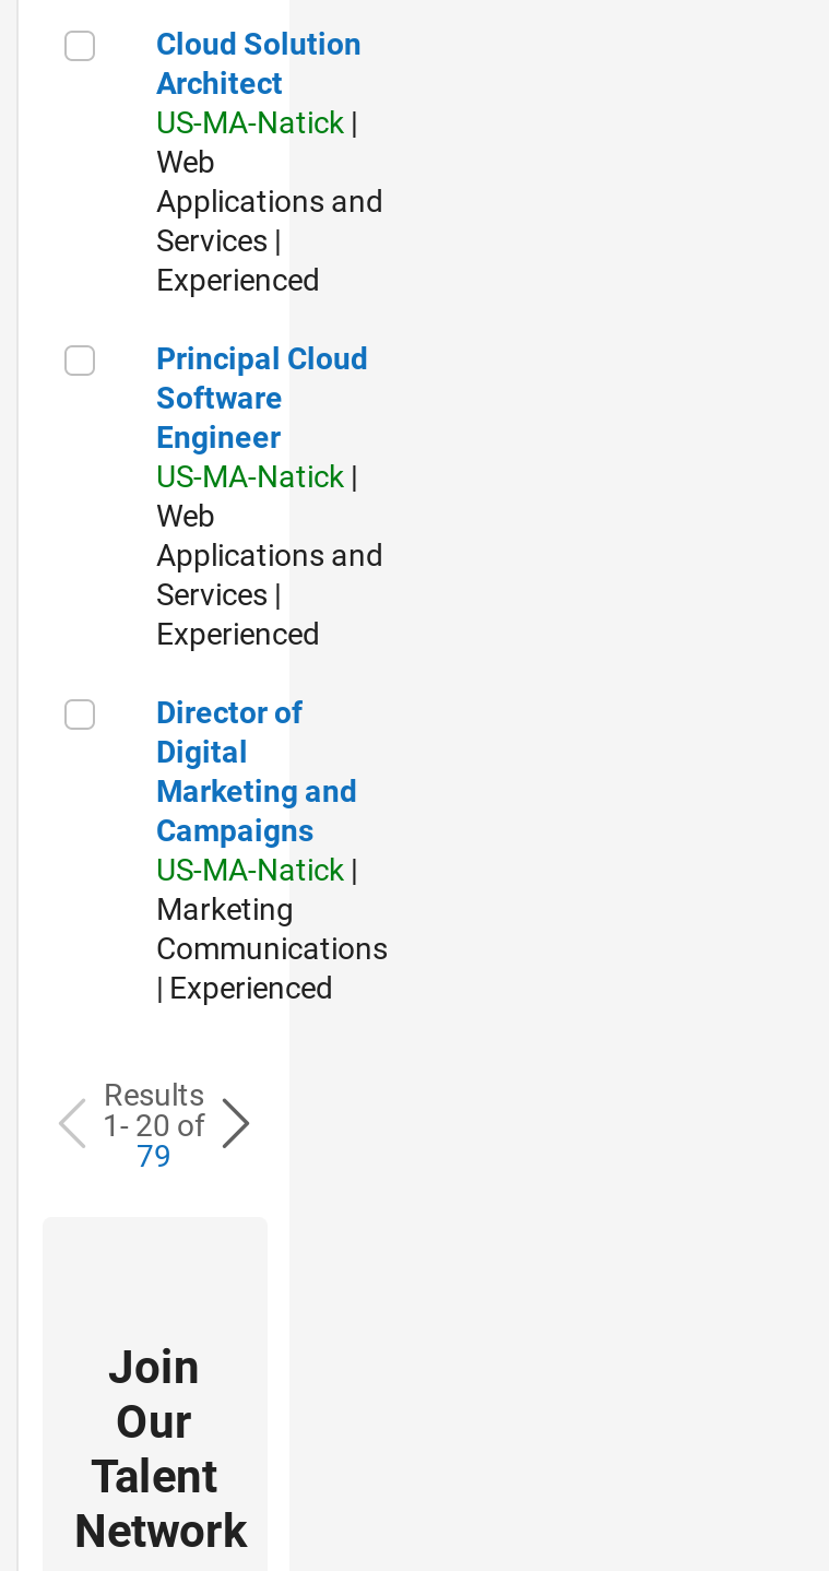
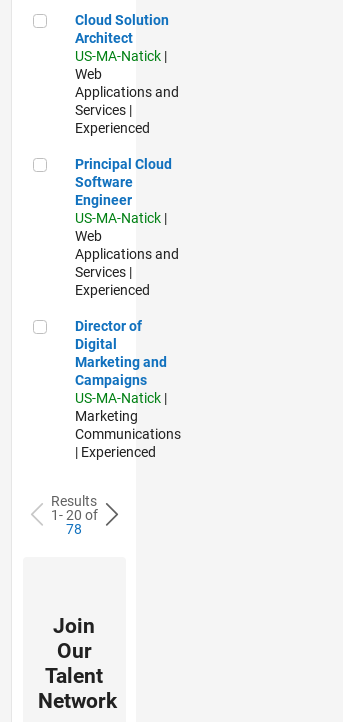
- 79
+ 78
